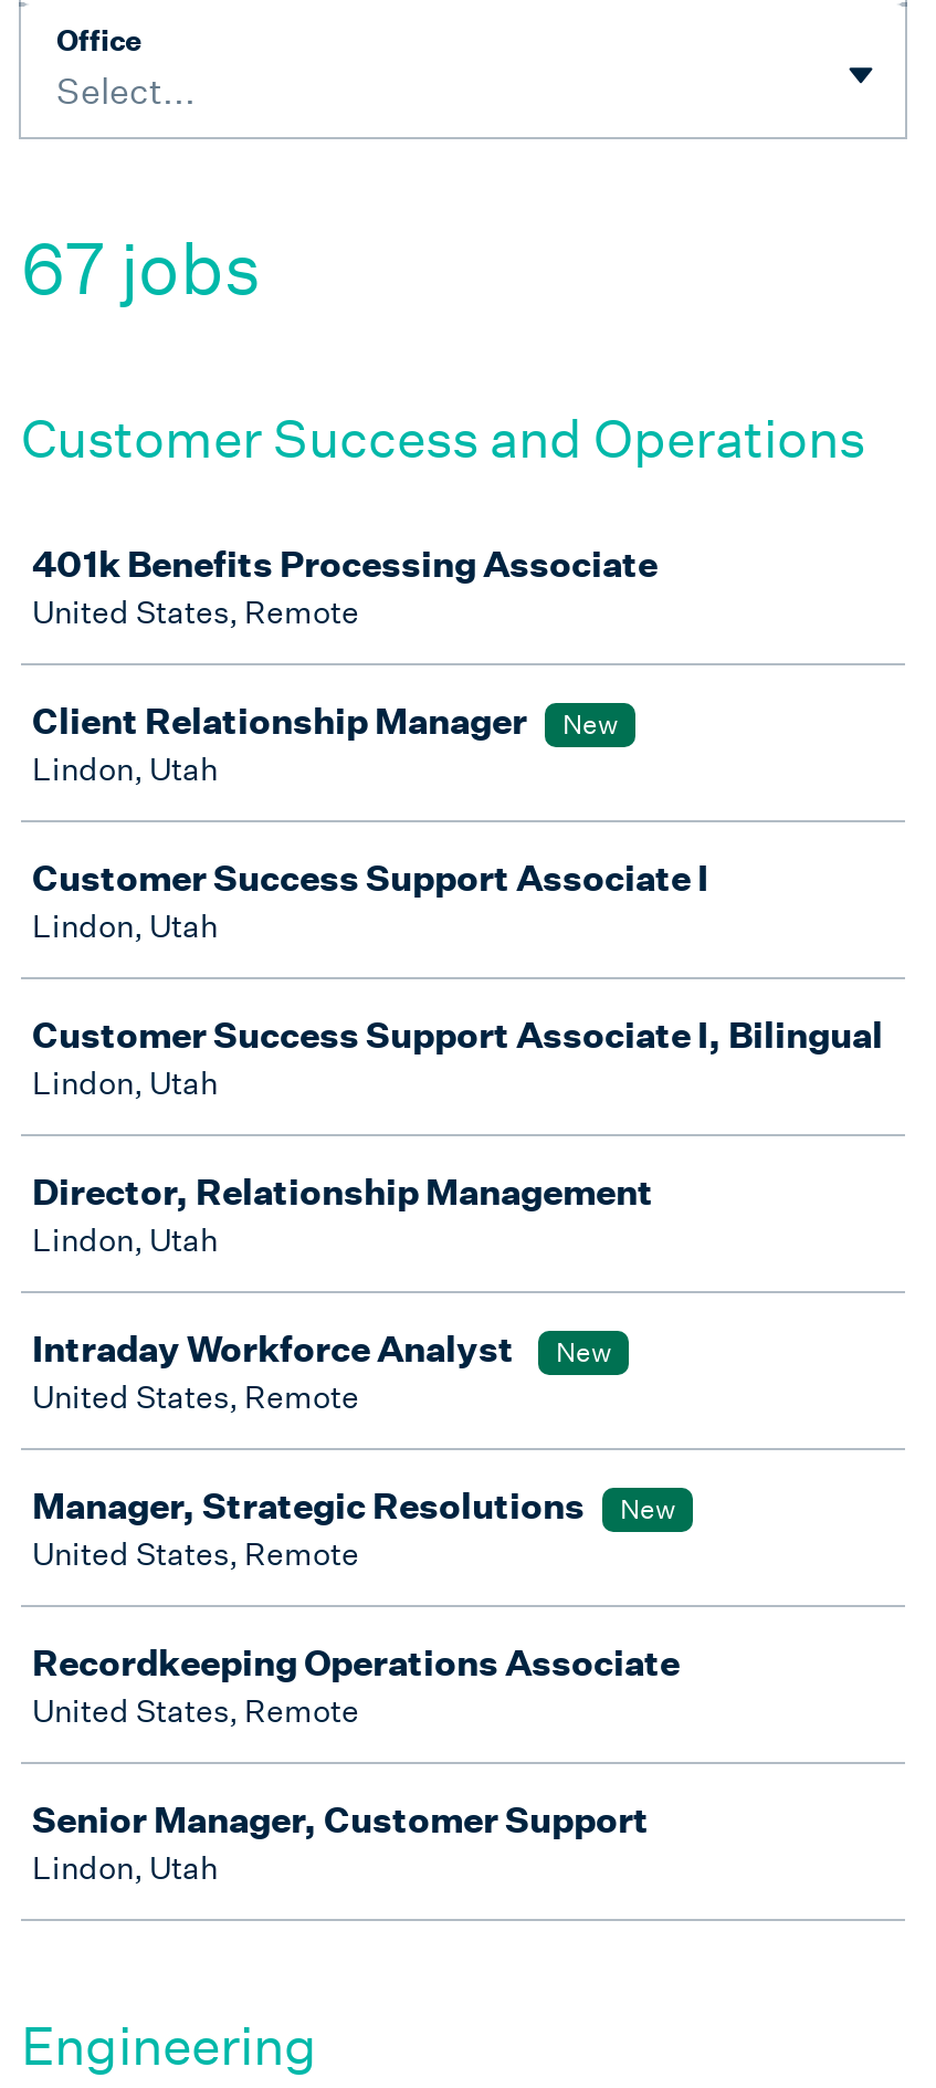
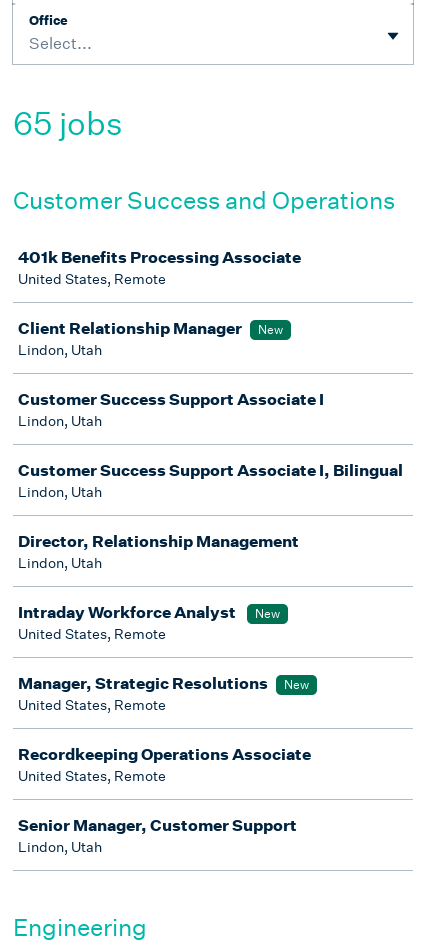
- 67 jobs
+ 65 jobs
